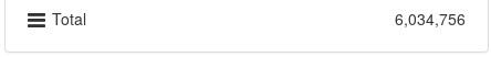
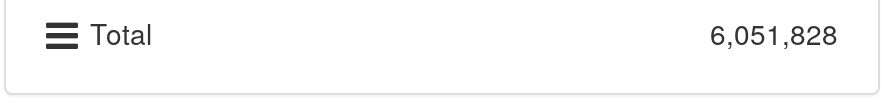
- 6,034,756
+ 6,051,828
